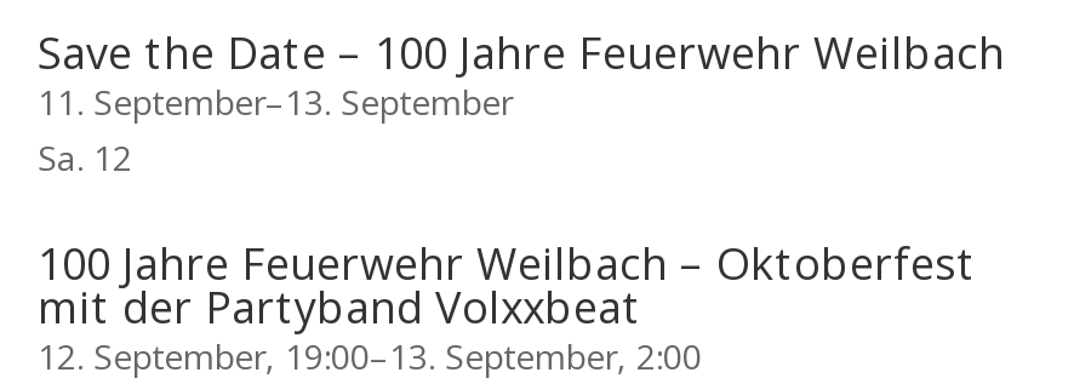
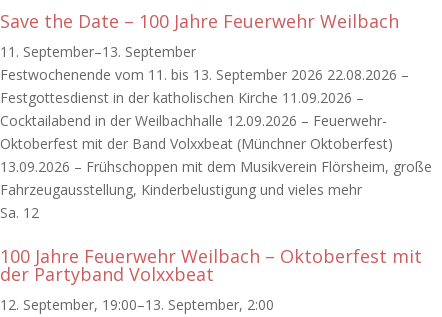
+ Festwochenende vom 11. bis 13. September 2026 22.08.2026 –
+ Festgottesdienst in der katholischen Kirche 11.09.2026 –
+ Cocktailabend in der Weilbachhalle 12.09.2026 – Feuerwehr-
+ Oktoberfest mit der Band Volxxbeat (Münchner Oktoberfest)
+ 13.09.2026 – Frühschoppen mit dem Musikverein Flörsheim, große
+ Fahrzeugausstellung, Kinderbelustigung und vieles mehr
